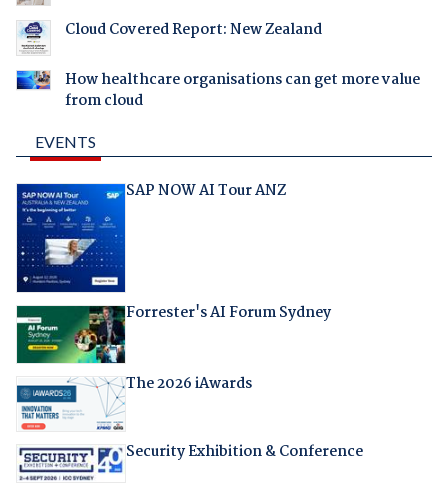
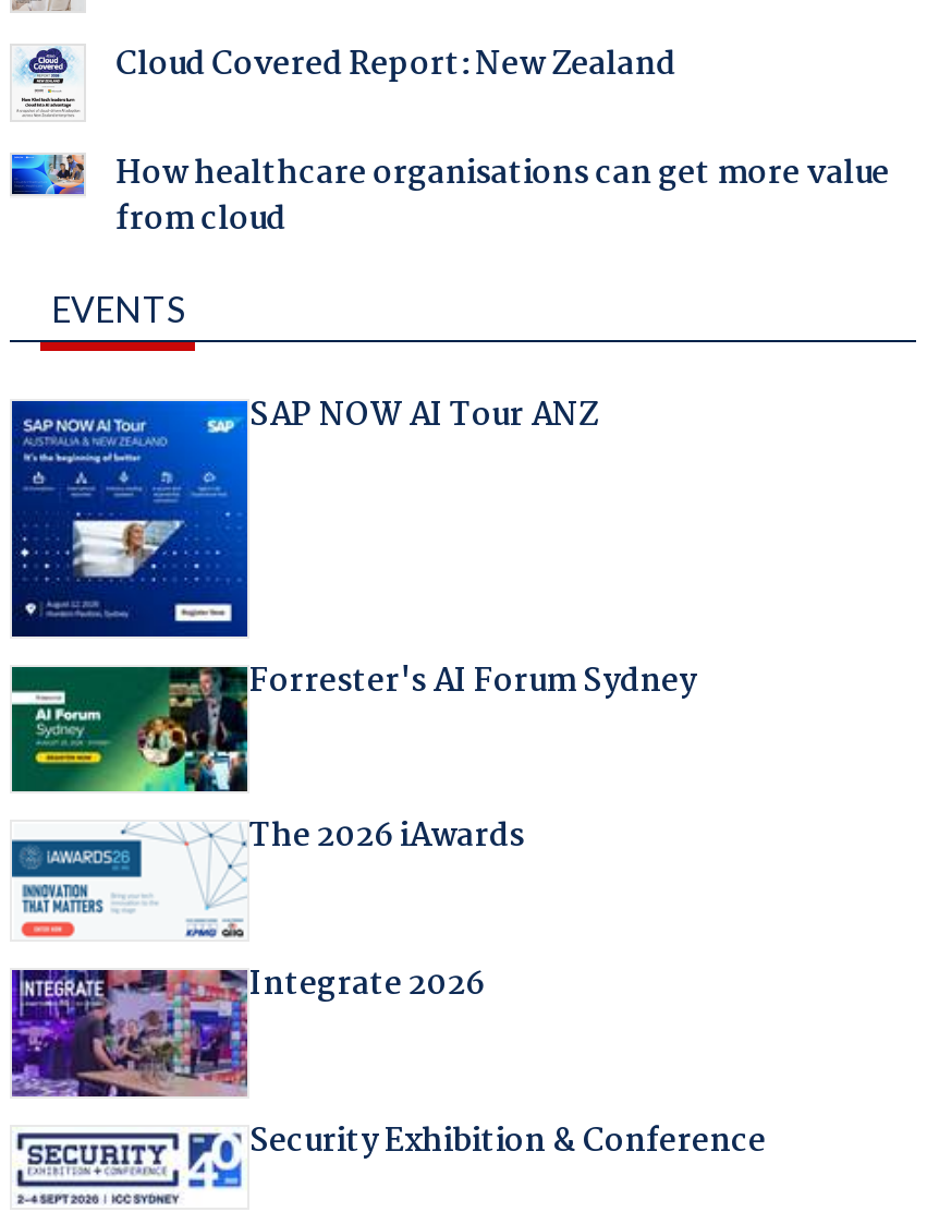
+ [image]
+ Integrate 2026
